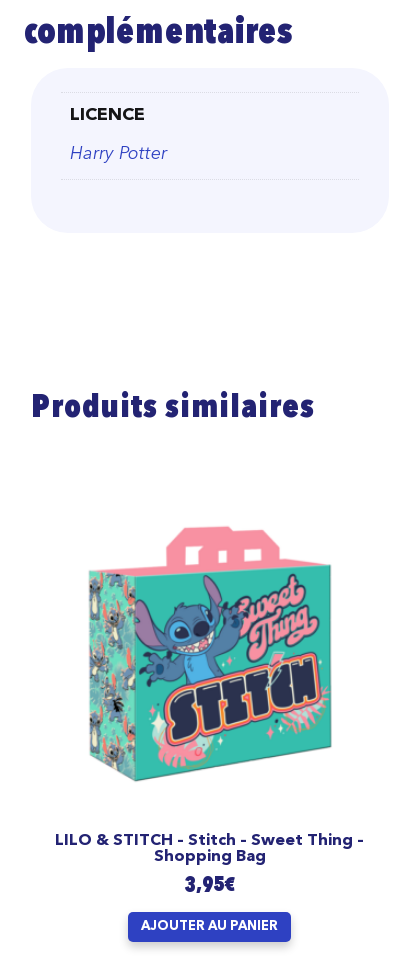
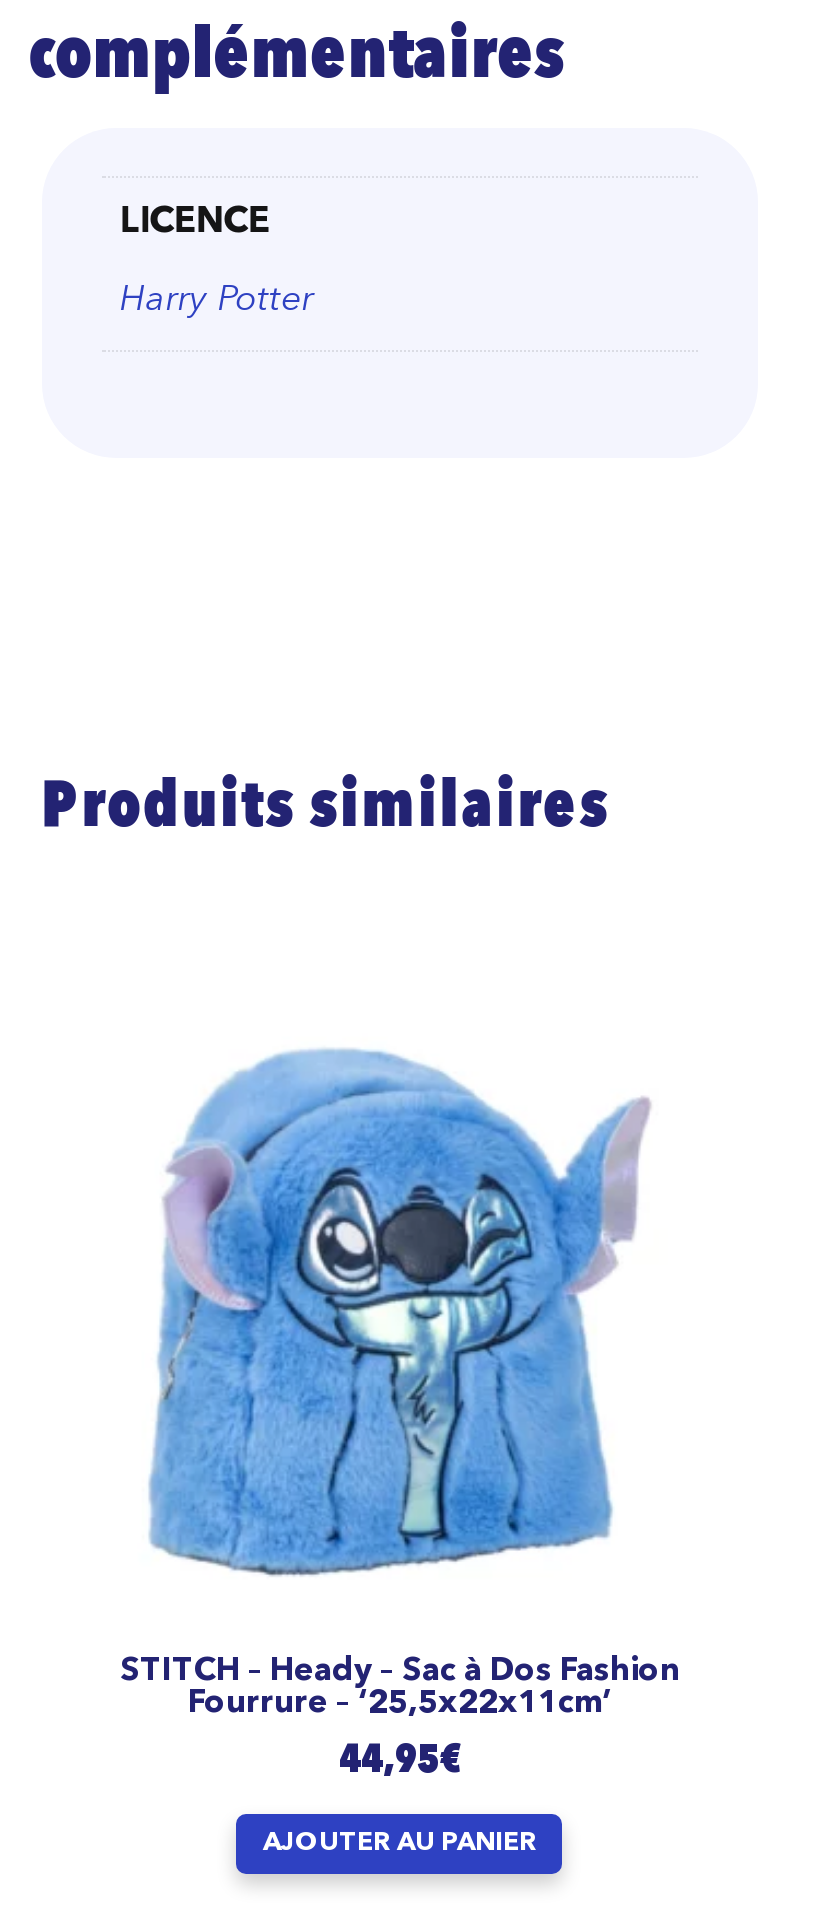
- [image]
+ [image]

- LILO & STITCH – Stitch – Sweet Thing –
- Shopping Bag
+ STITCH – Heady – Sac à Dos Fashion
+ Fourrure – ‘25,5x22x11cm’

- 3,95€
+ 44,95€
